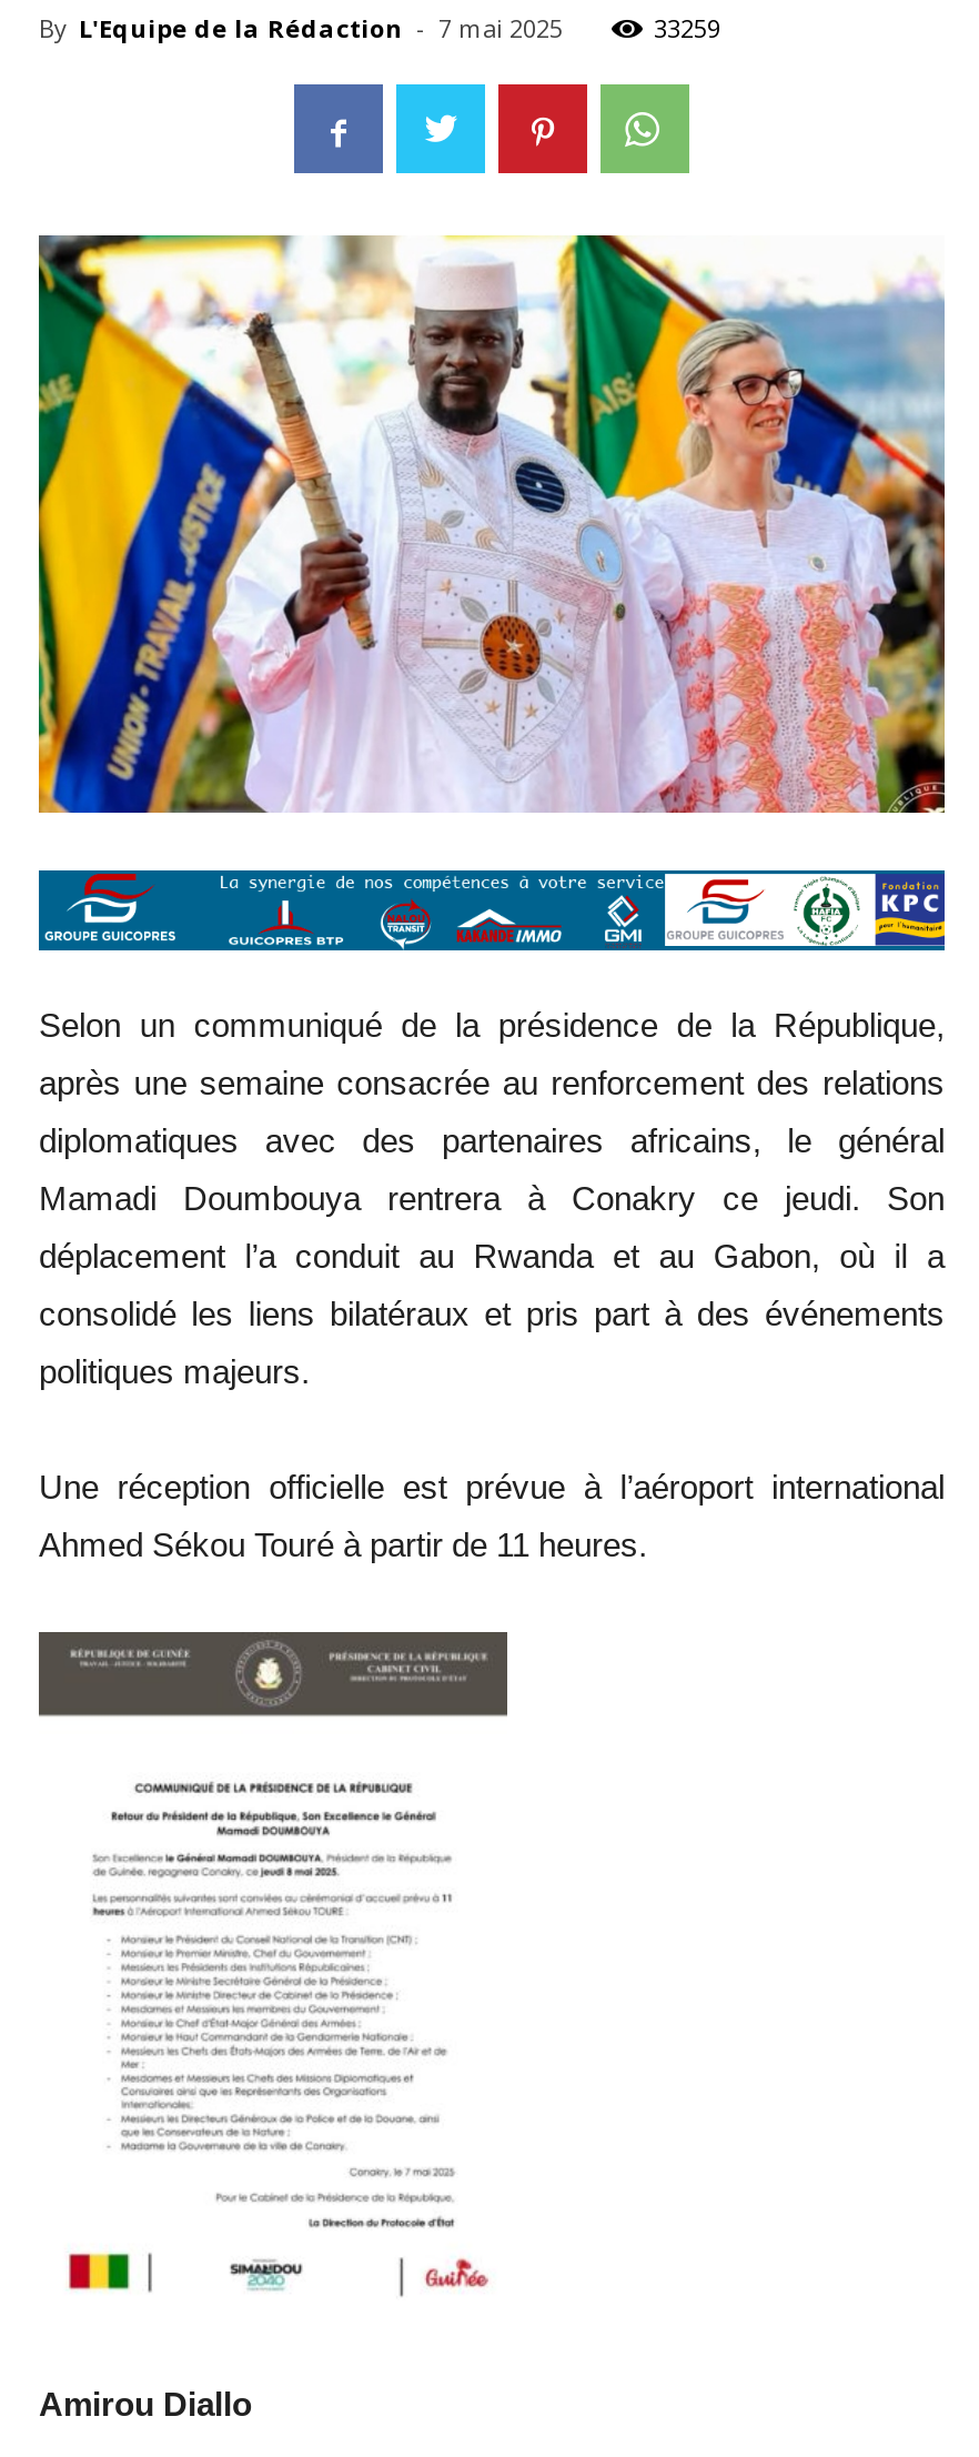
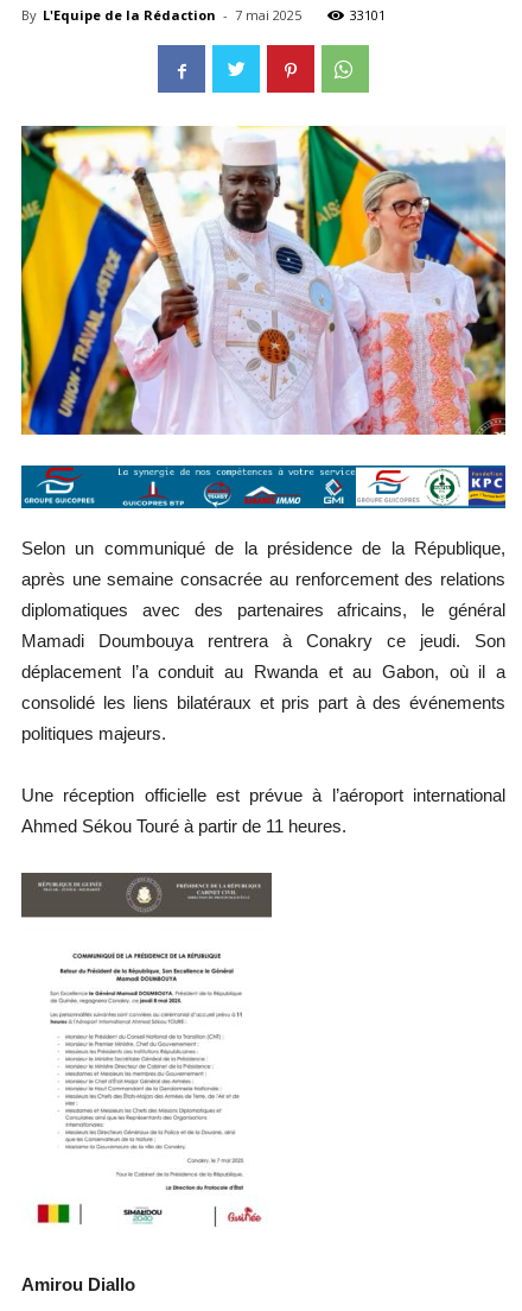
- 33259
+ 33101
